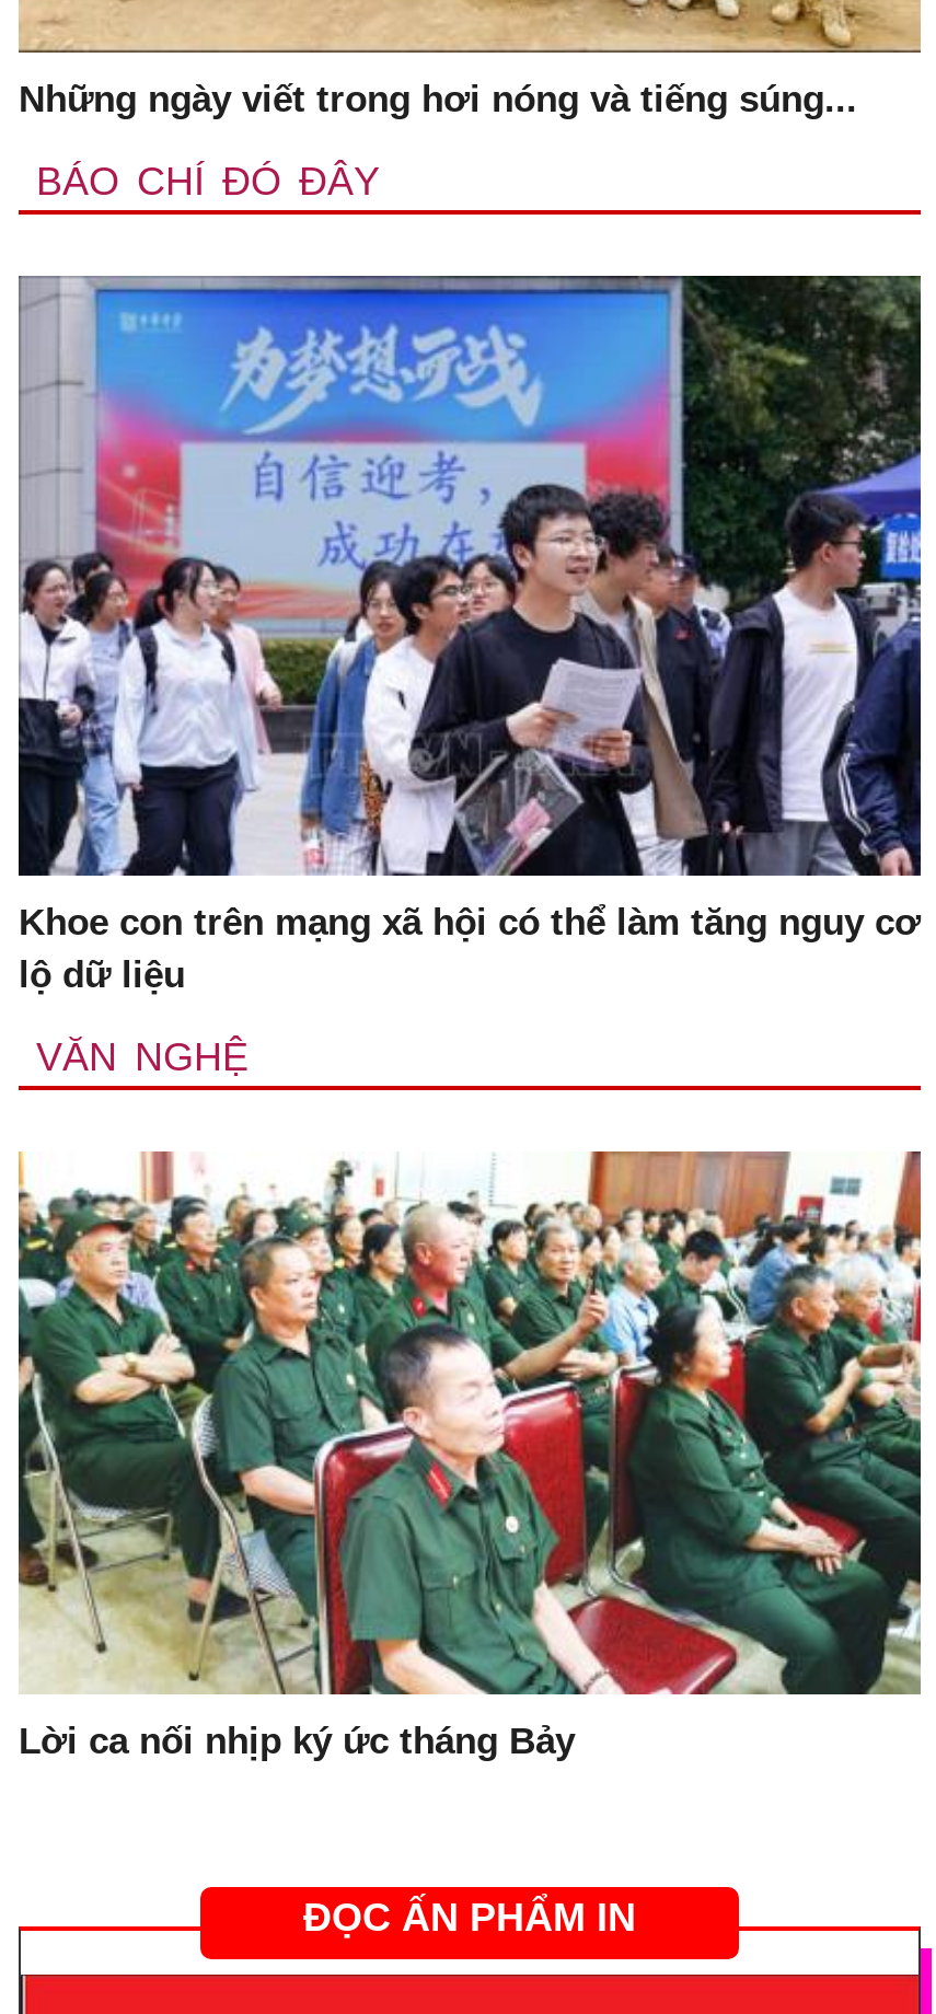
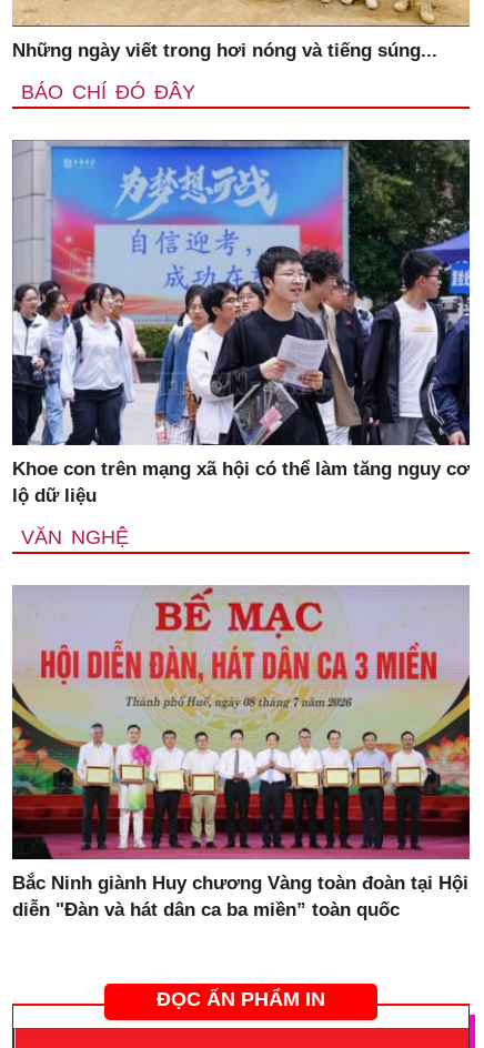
- [image]
- Lời ca nối nhịp ký ức tháng Bảy
+ [image]
+ Bắc Ninh giành Huy chương Vàng toàn đoàn tại Hội
+ diễn "Đàn và hát dân ca ba miền” toàn quốc
